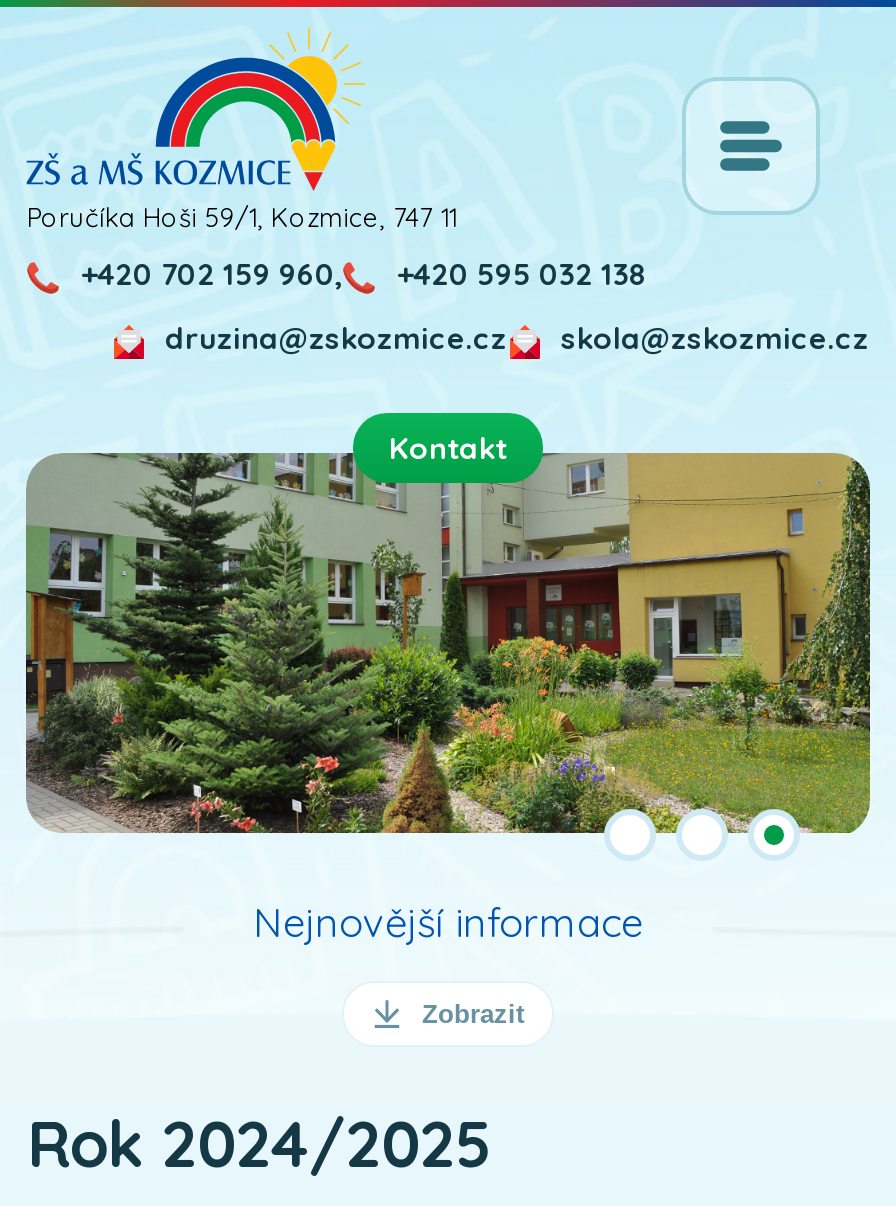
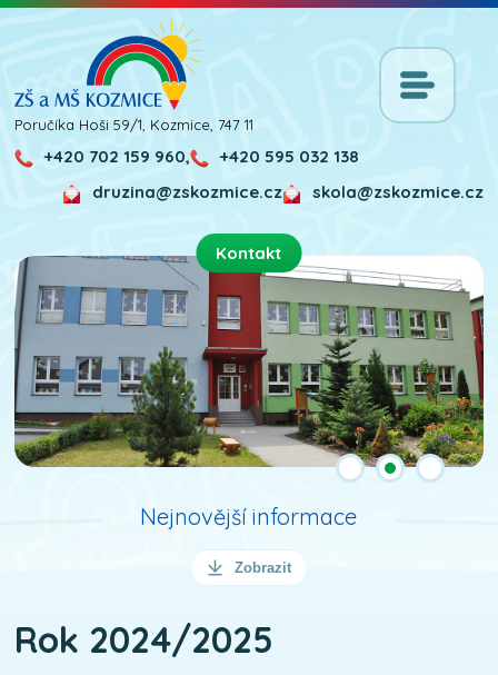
- [image]
+ [image]
